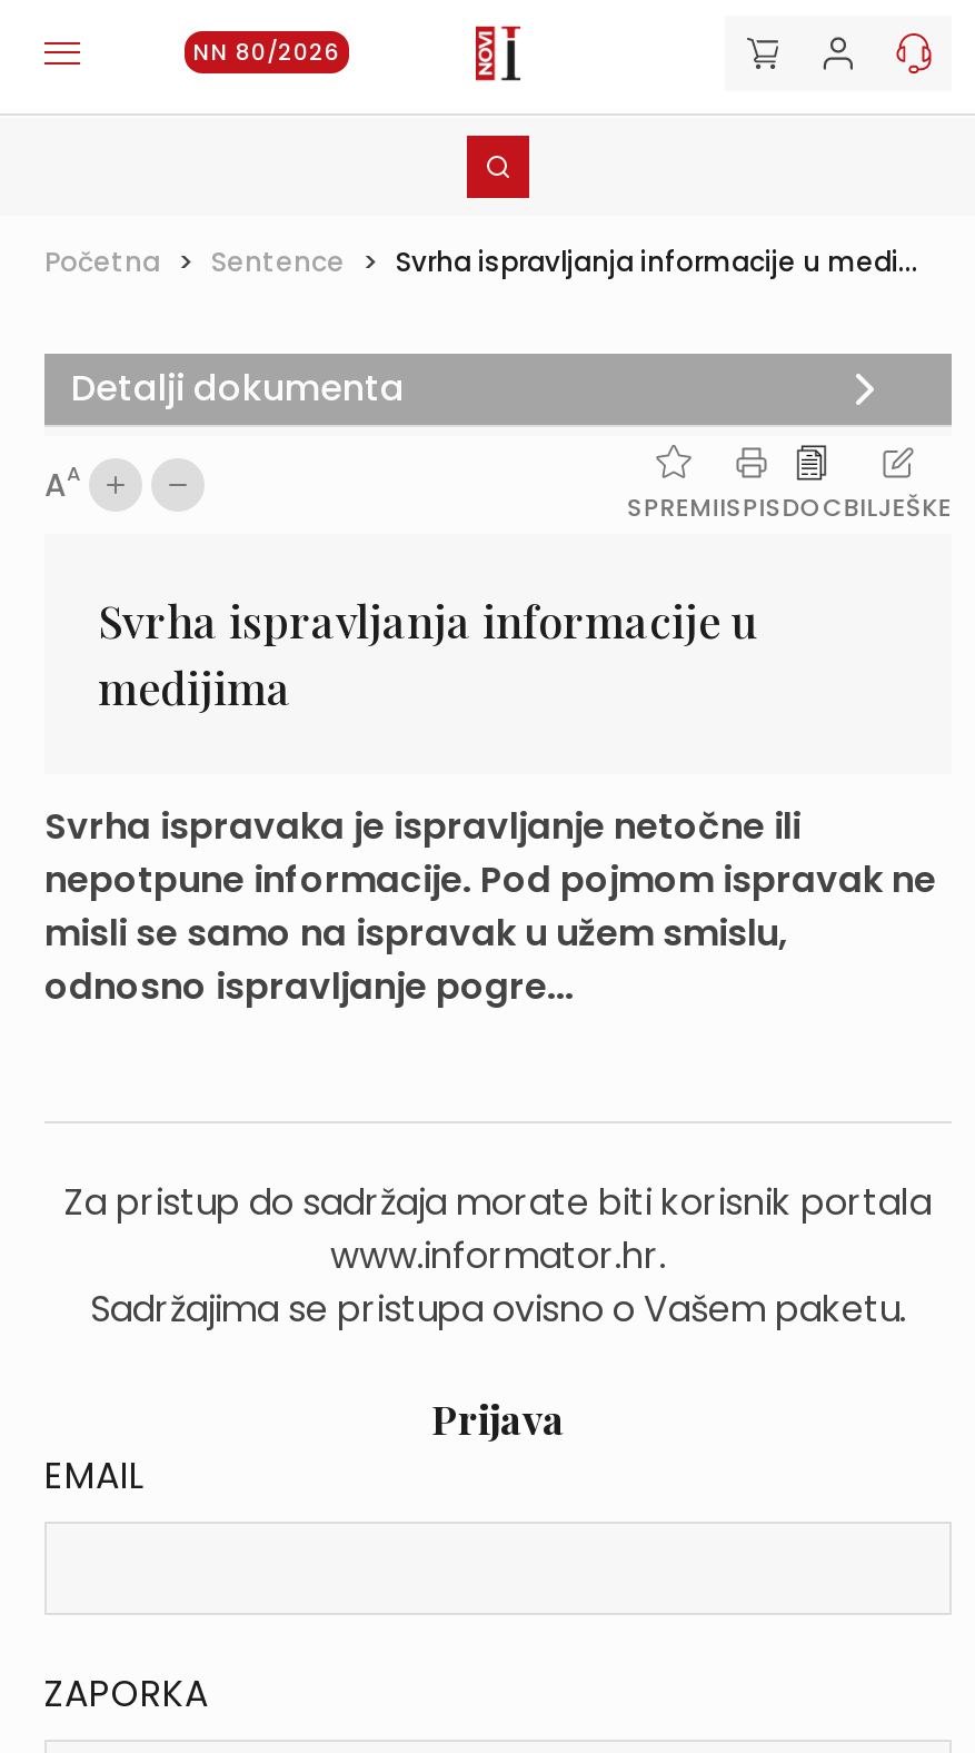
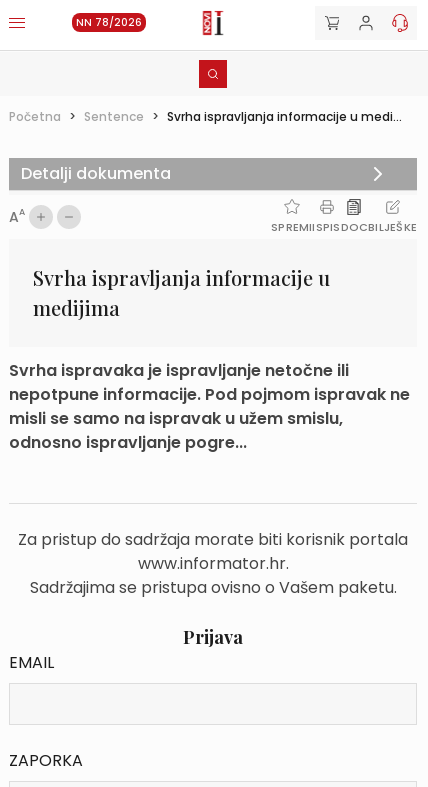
- NN 80/2026
+ NN 78/2026
